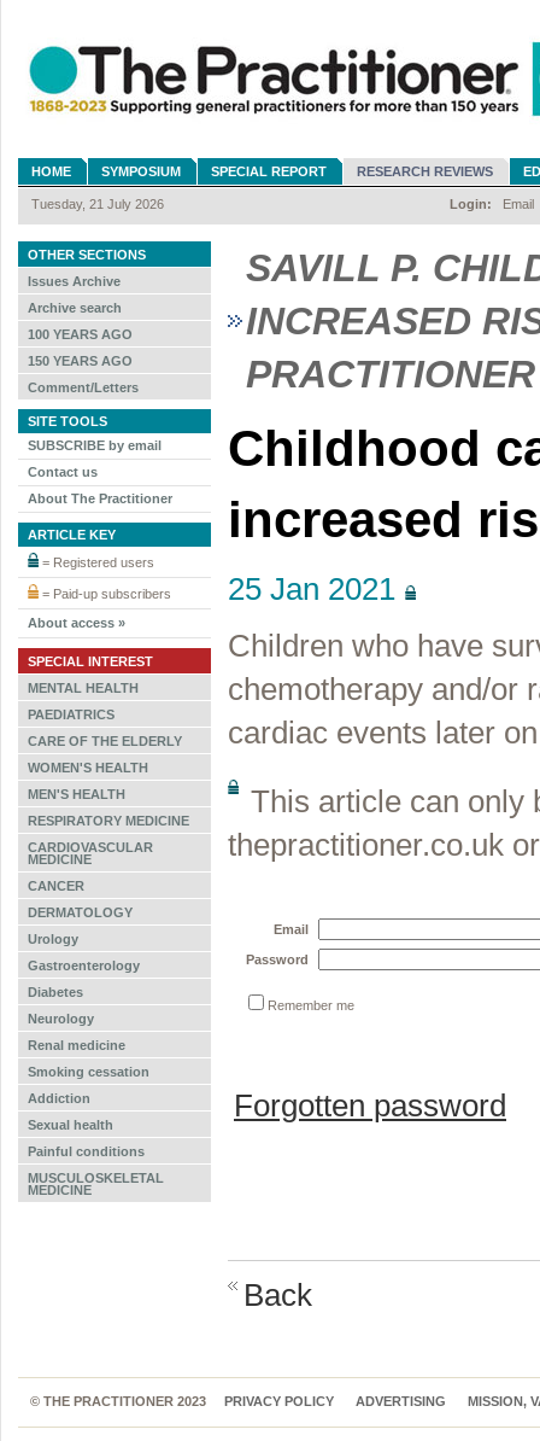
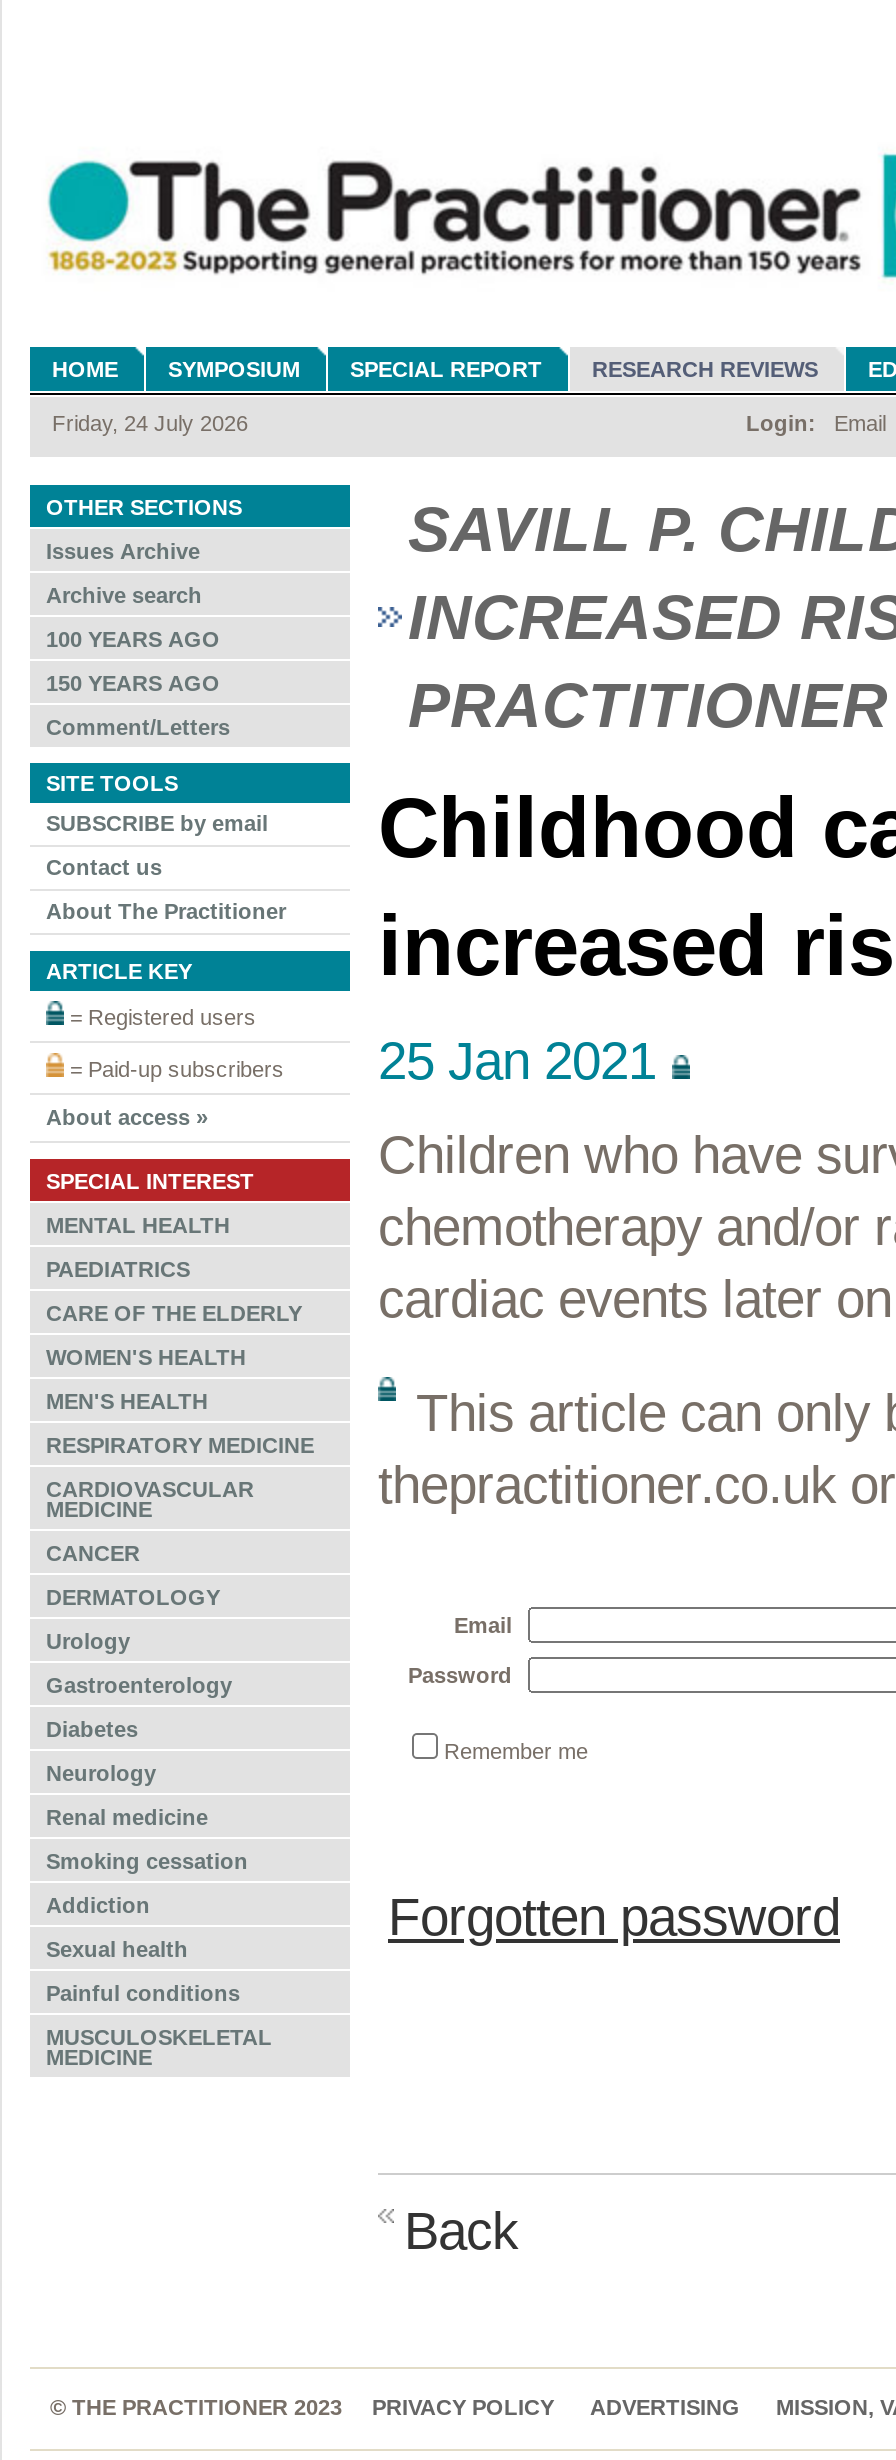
- Tuesday, 21 July 2026
+ Friday, 24 July 2026
